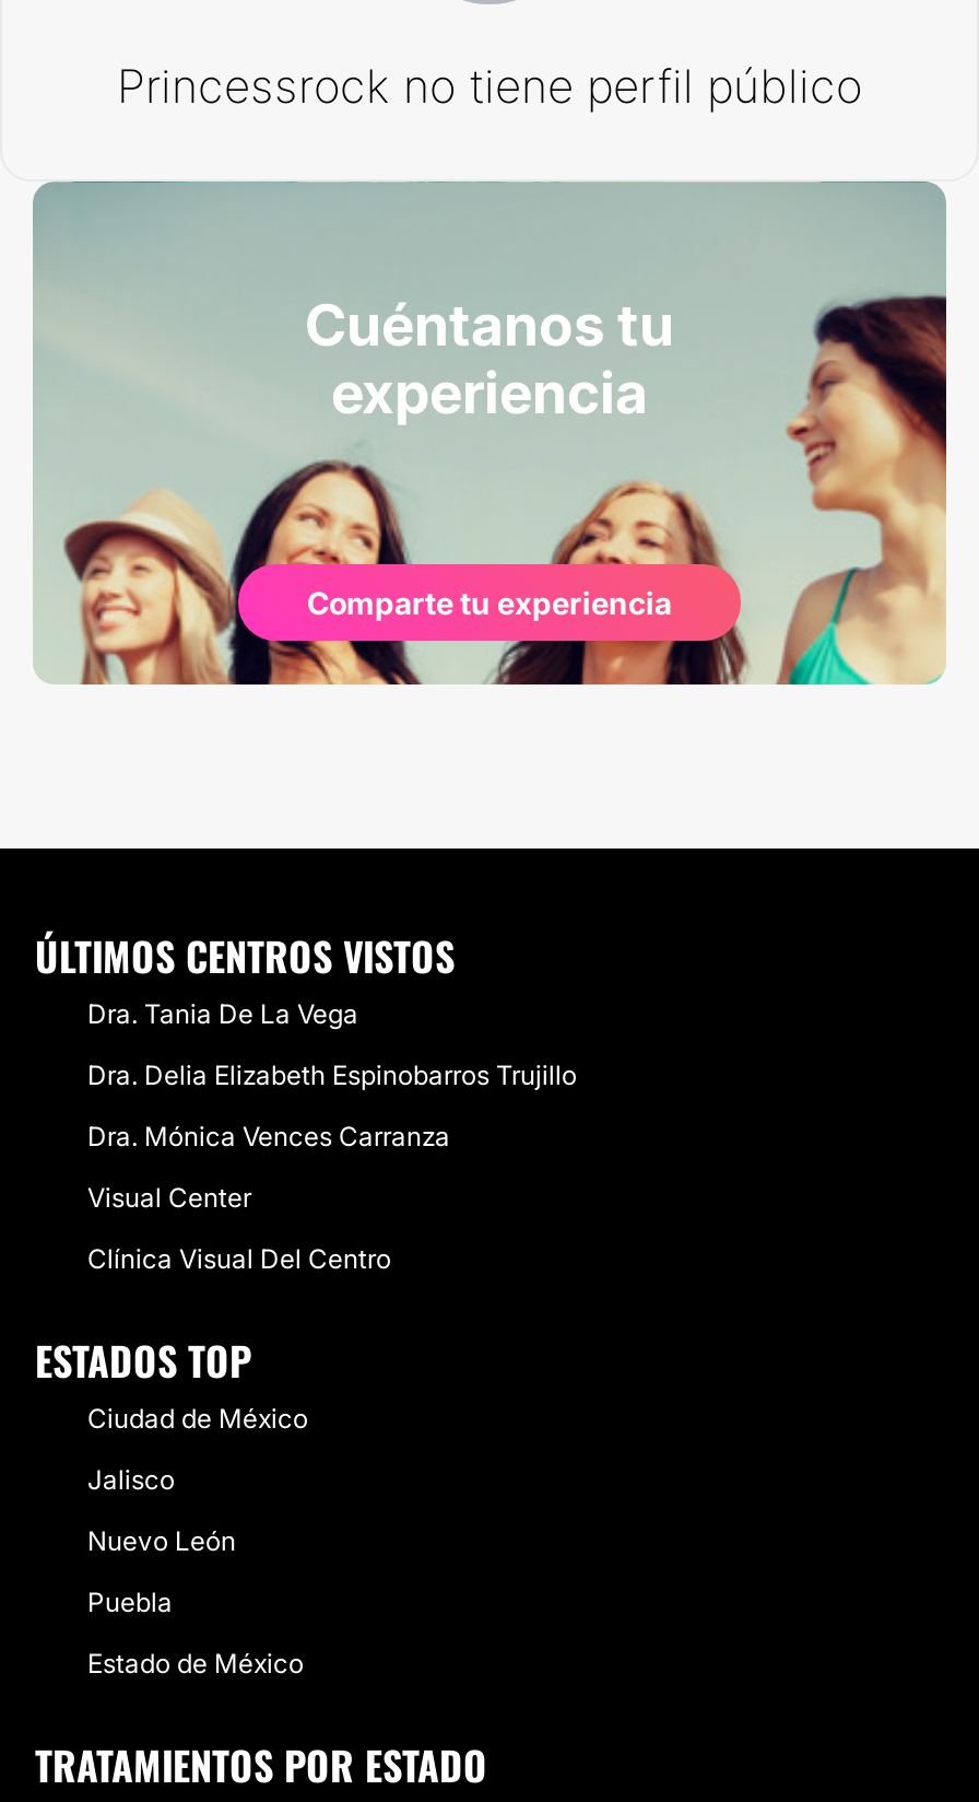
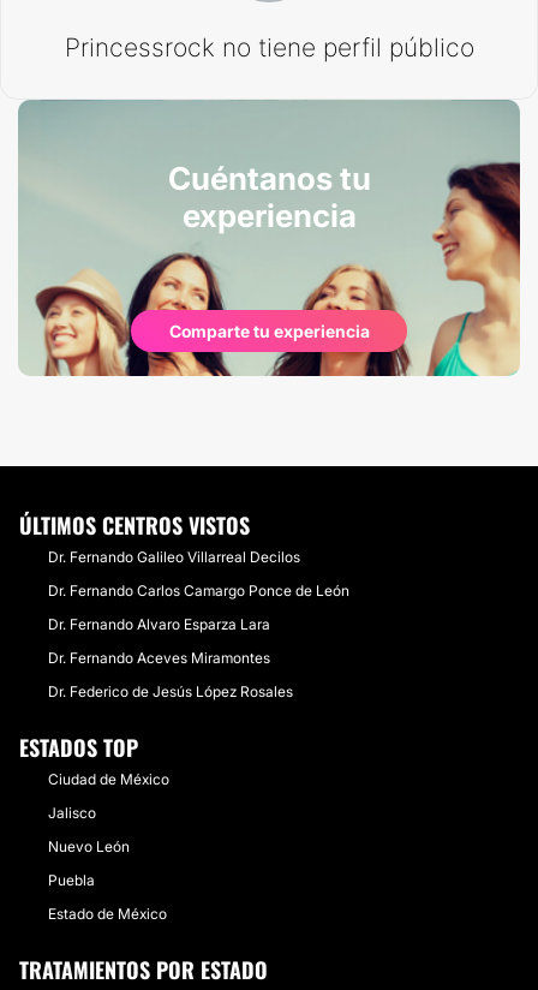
- Dra. Tania De La Vega
+ Dr. Fernando Galileo Villarreal Decilos

- Dra. Delia Elizabeth Espinobarros Trujillo
+ Dr. Fernando Carlos Camargo Ponce de León

- Dra. Mónica Vences Carranza
+ Dr. Fernando Alvaro Esparza Lara

- Visual Center
+ Dr. Fernando Aceves Miramontes

- Clínica Visual Del Centro
+ Dr. Federico de Jesús López Rosales
